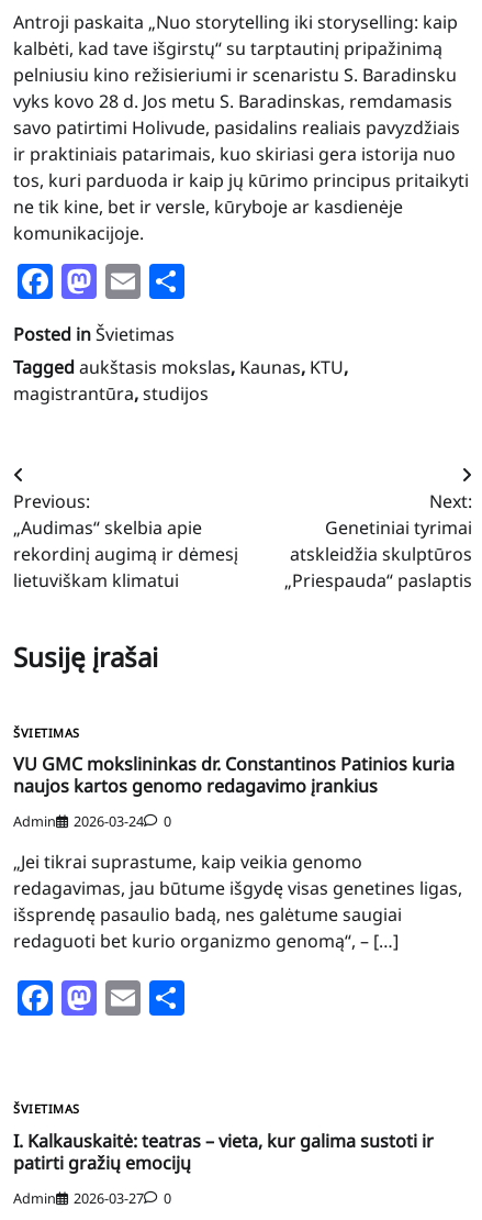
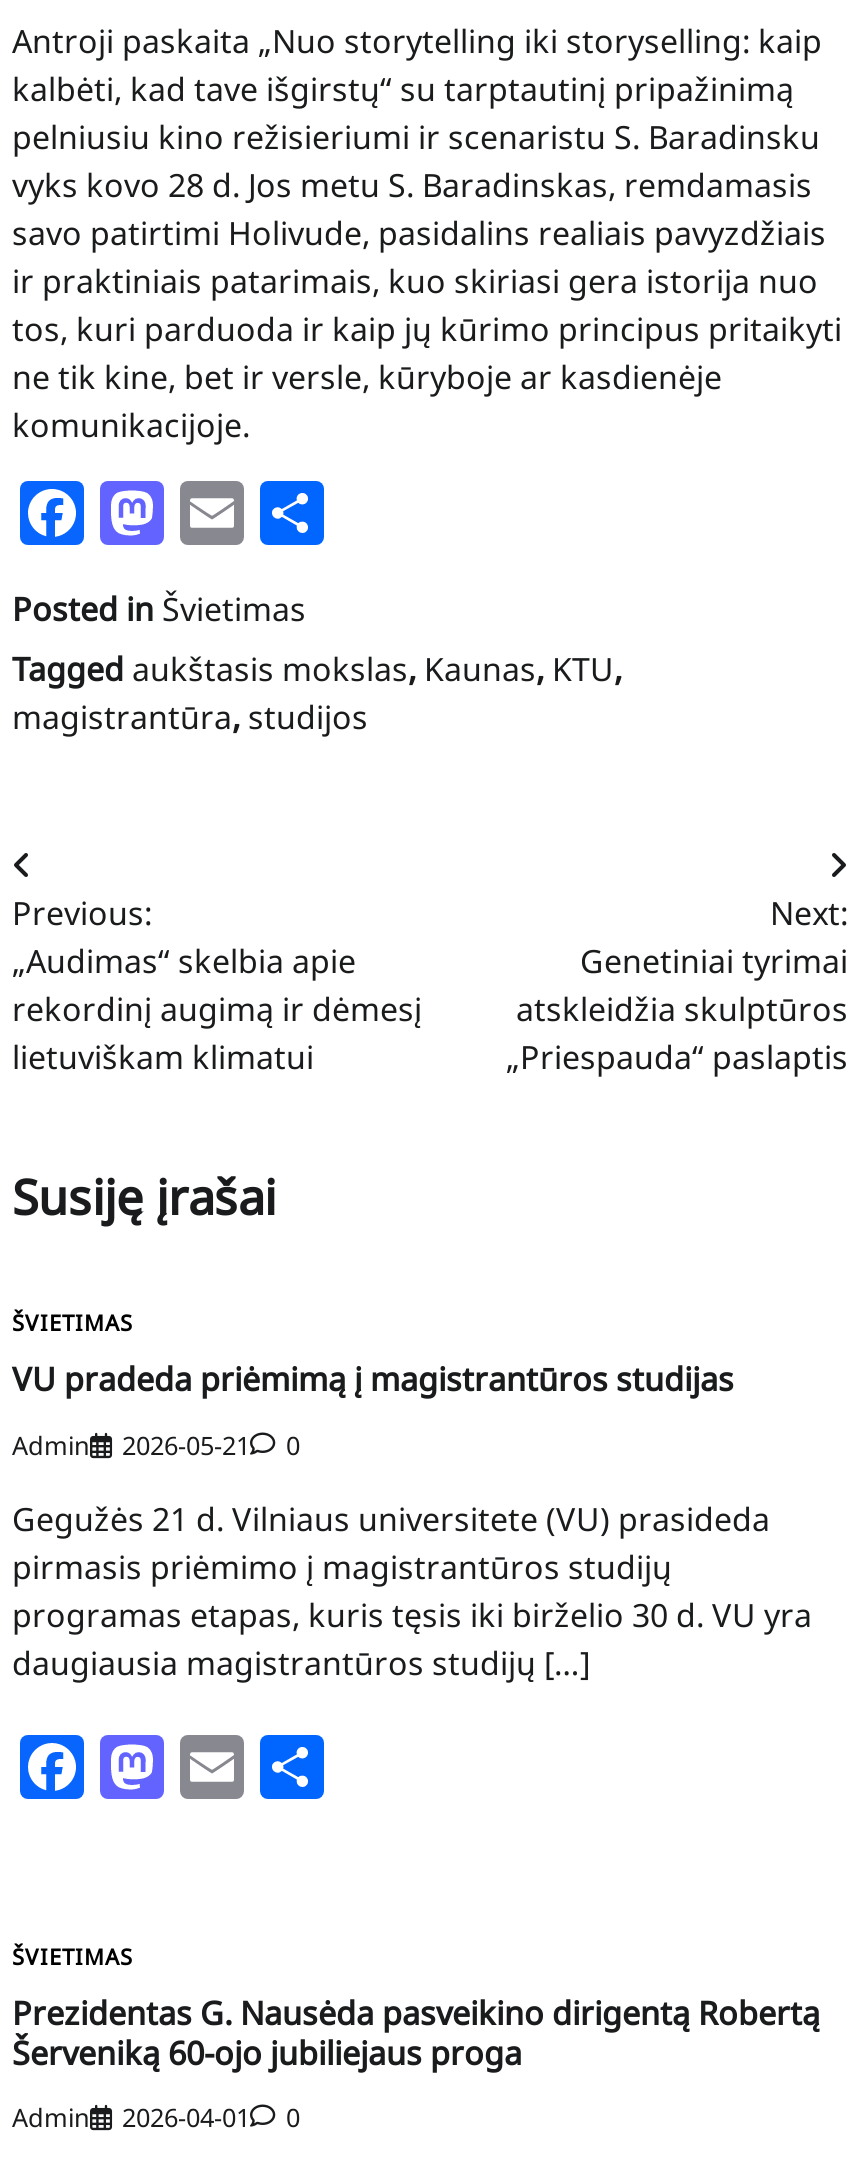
- VU GMC mokslininkas dr. Constantinos Patinios kuria
- naujos kartos genomo redagavimo įrankius
+ VU pradeda priėmimą į magistrantūros studijas

- Admin 2026-03-24 0
+ Admin 2026-05-21 0

- „Jei tikrai suprastume, kaip veikia genomo
- redagavimas, jau būtume išgydę visas genetines ligas,
- išsprendę pasaulio badą, nes galėtume saugiai
- redaguoti bet kurio organizmo genomą“, – […]
+ Gegužės 21 d. Vilniaus universitete (VU) prasideda
+ pirmasis priėmimo į magistrantūros studijų
+ programas etapas, kuris tęsis iki birželio 30 d. VU yra
+ daugiausia magistrantūros studijų […]

- I. Kalkauskaitė: teatras – vieta, kur galima sustoti ir
- patirti gražių emocijų
+ Prezidentas G. Nausėda pasveikino dirigentą Robertą
+ Šerveniką 60-ojo jubiliejaus proga

- Admin 2026-03-27 0
+ Admin 2026-04-01 0
